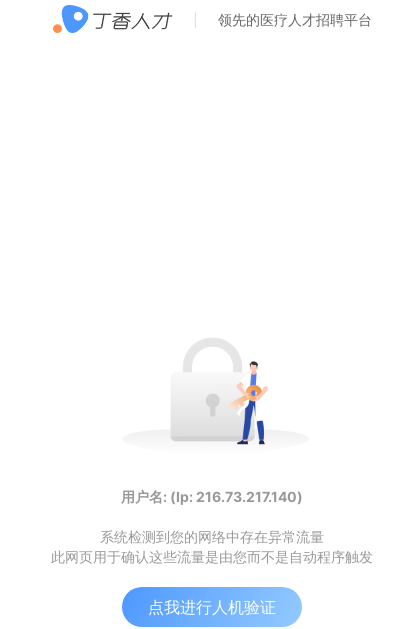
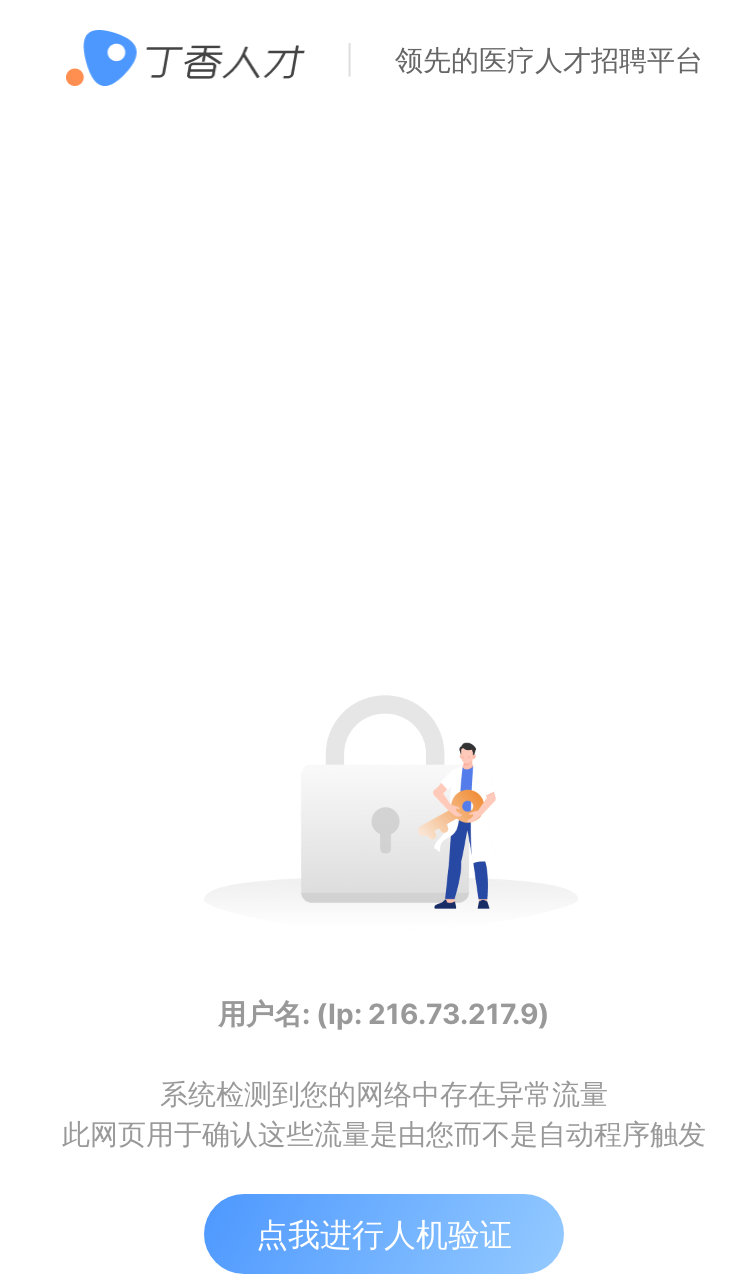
- 用户名: (Ip: 216.73.217.140)
+ 用户名: (Ip: 216.73.217.9)
